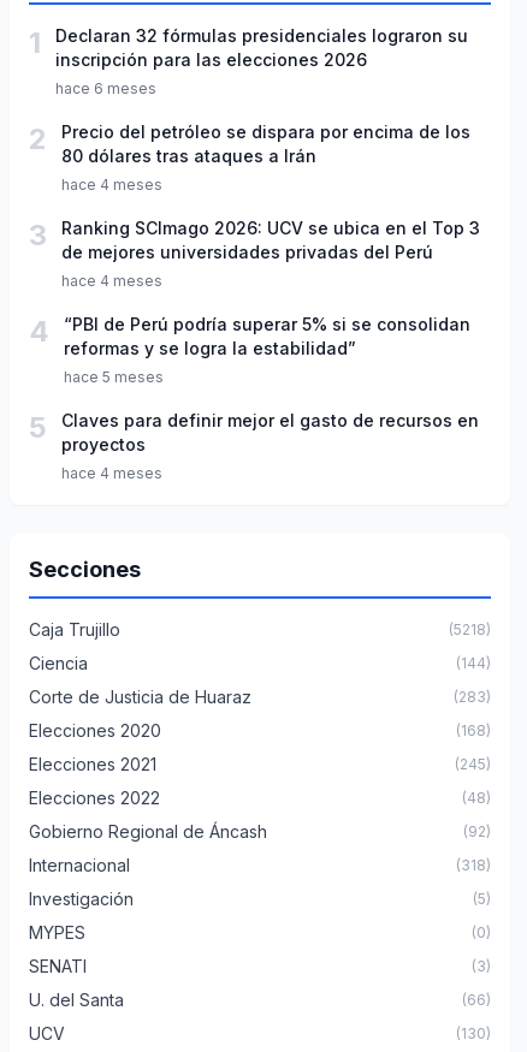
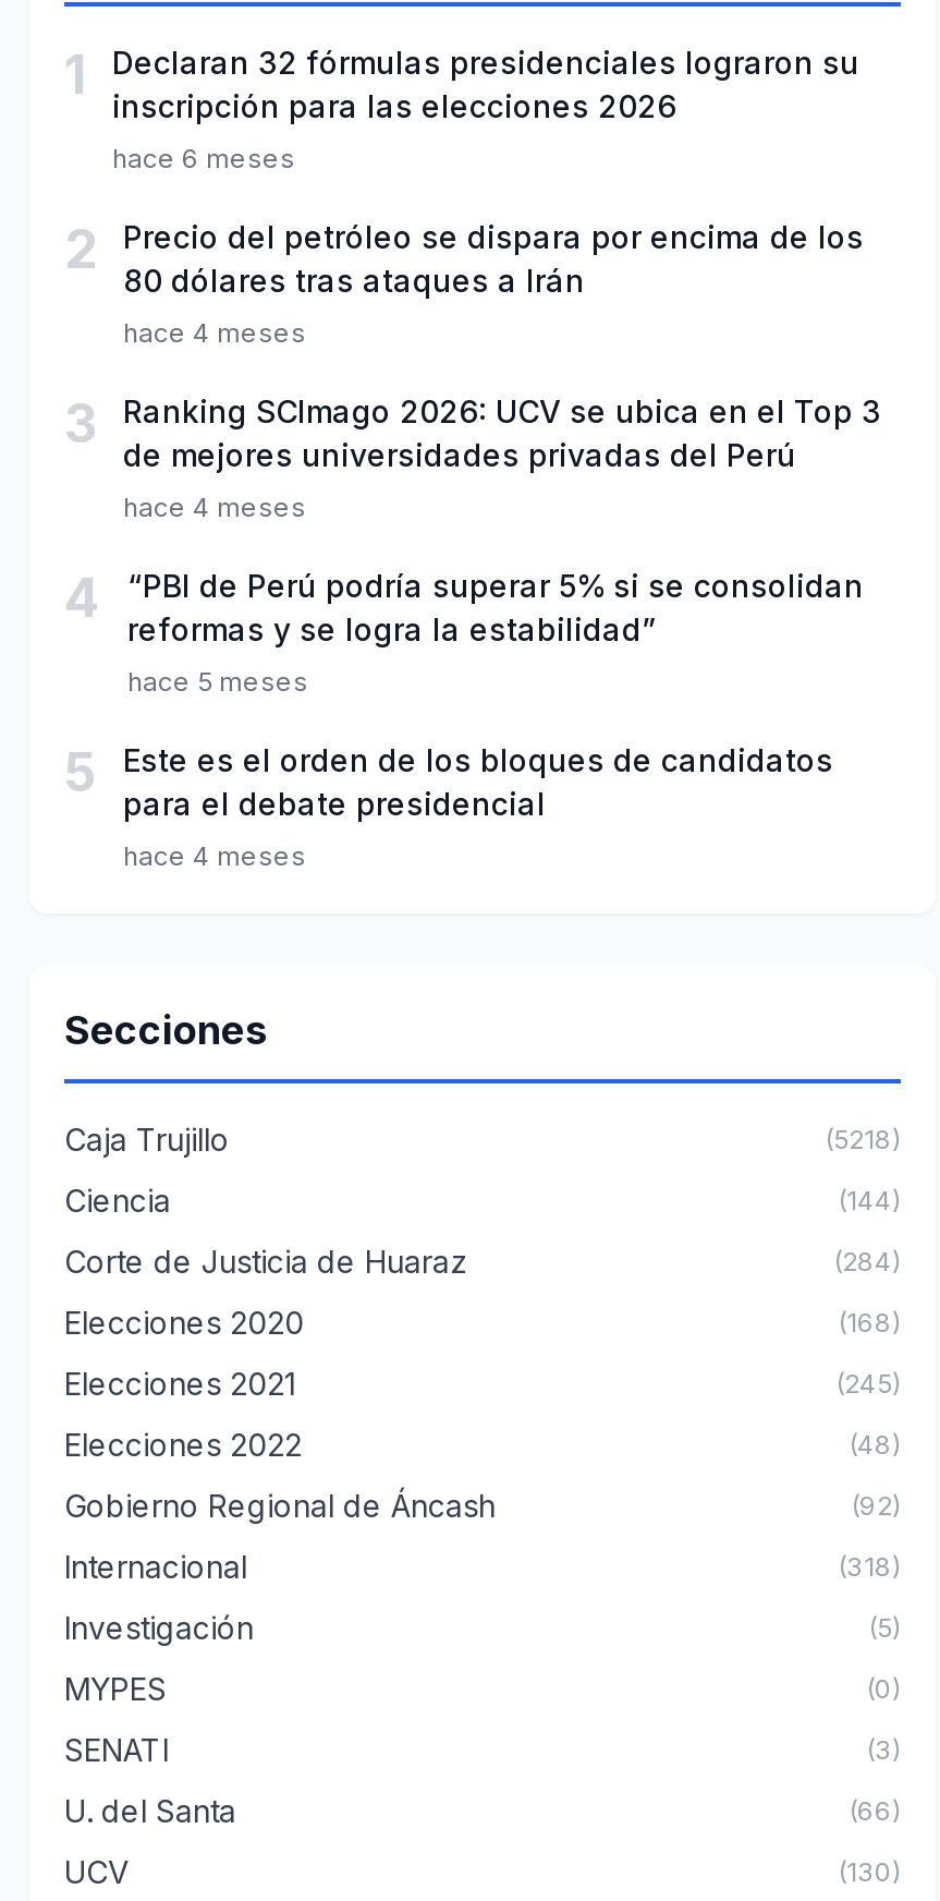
- Claves para definir mejor el gasto de recursos en
- proyectos
+ Este es el orden de los bloques de candidatos
+ para el debate presidencial

- (283)
+ (284)
